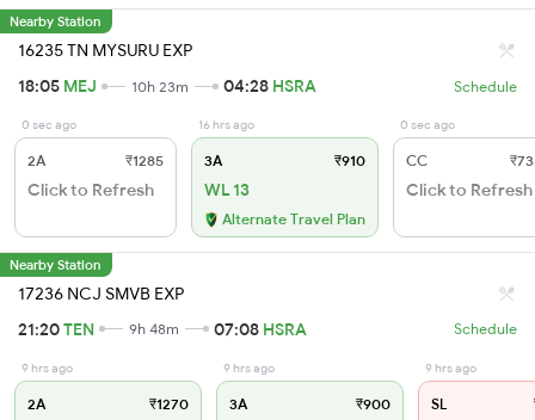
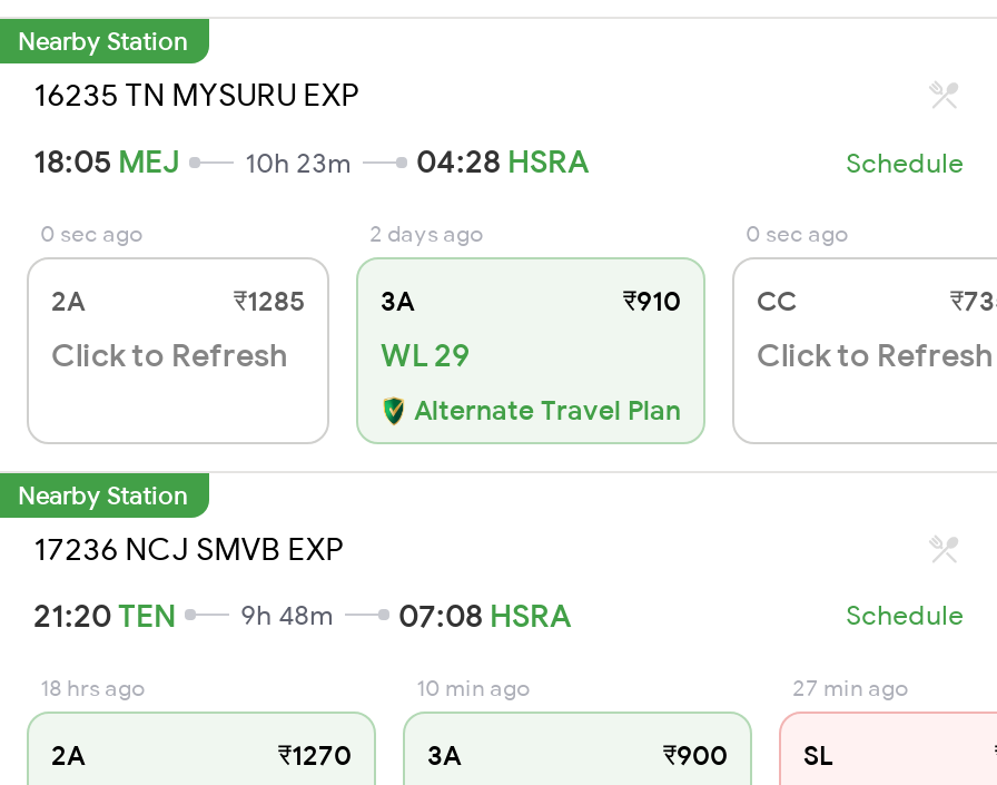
- 16 hrs ago
+ 2 days ago

- WL 13
+ WL 29

- 9 hrs ago
+ 18 hrs ago

- 9 hrs ago
+ 10 min ago

- 9 hrs ago
+ 27 min ago
